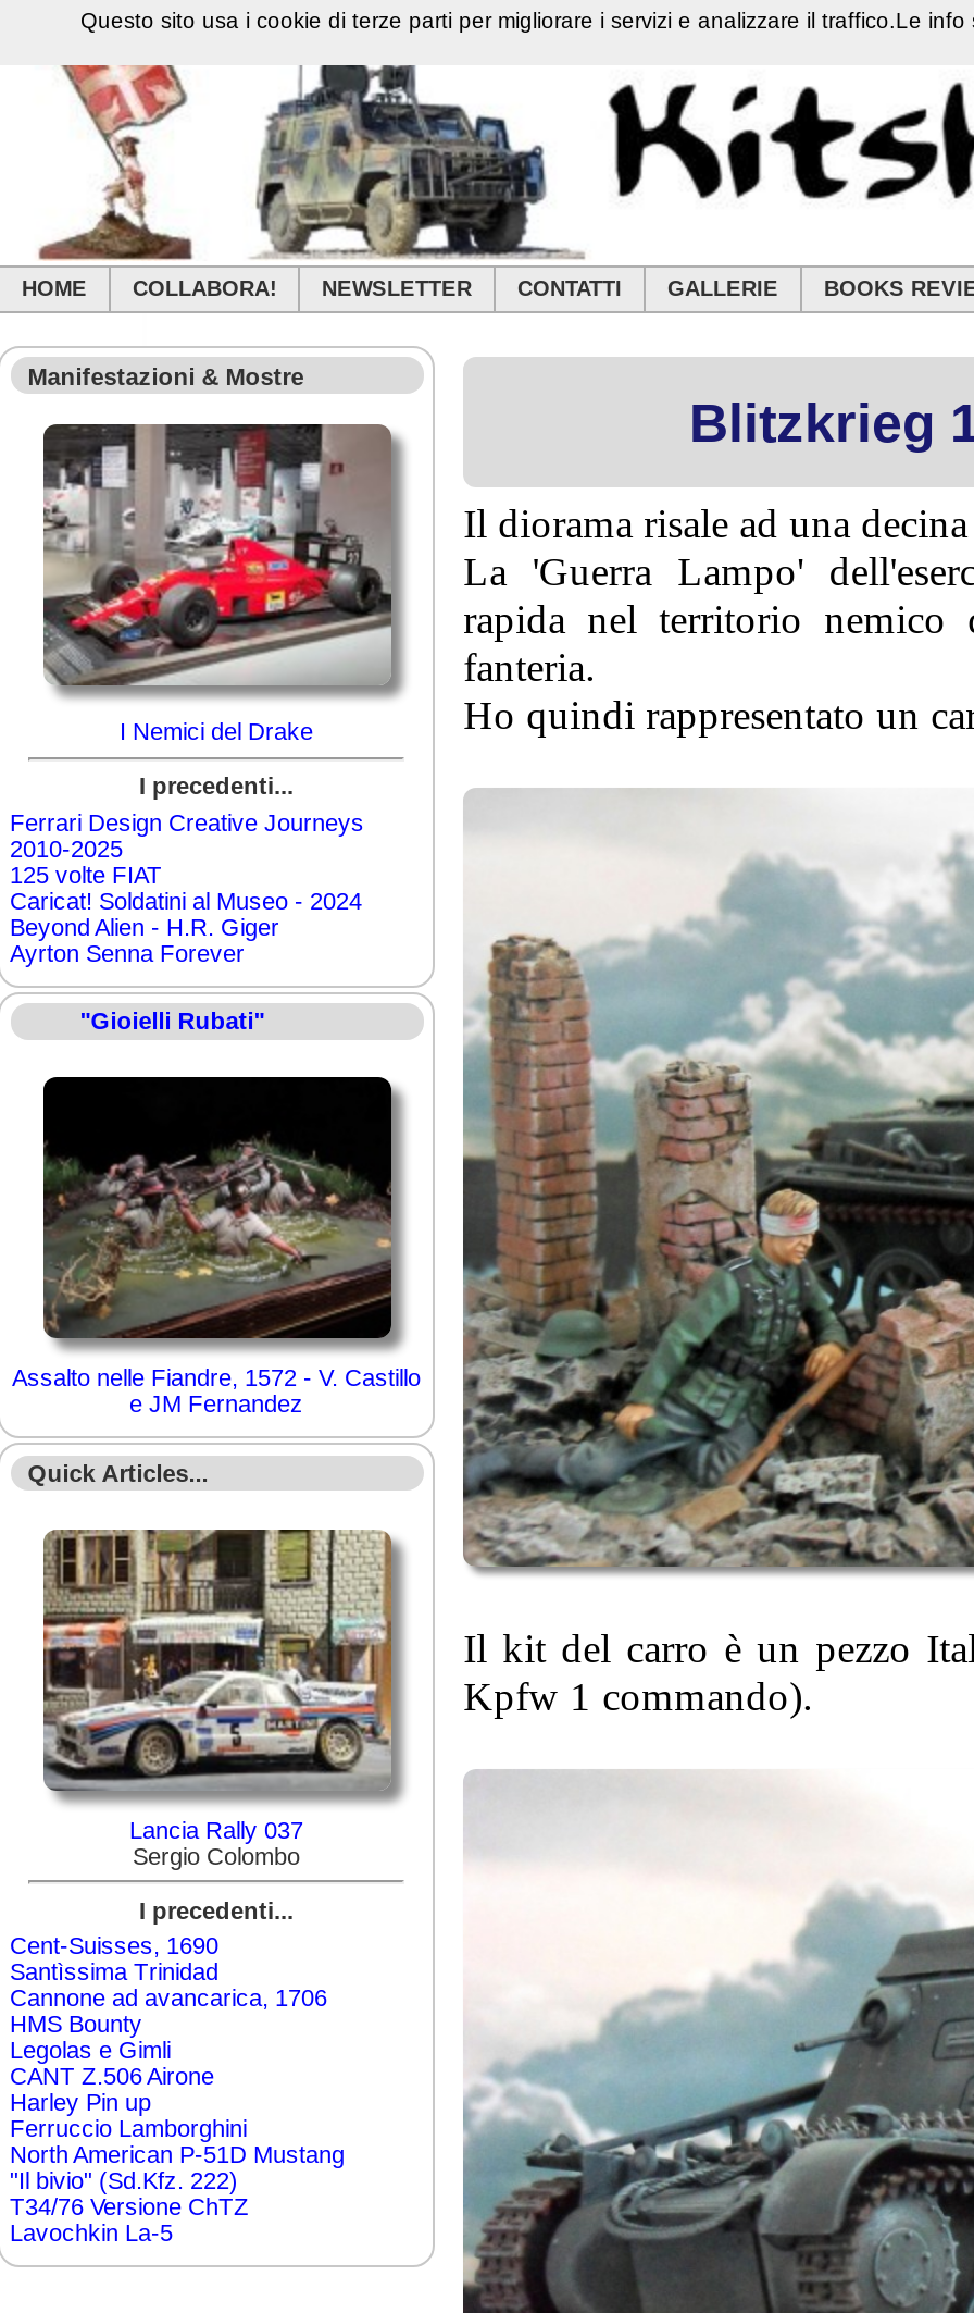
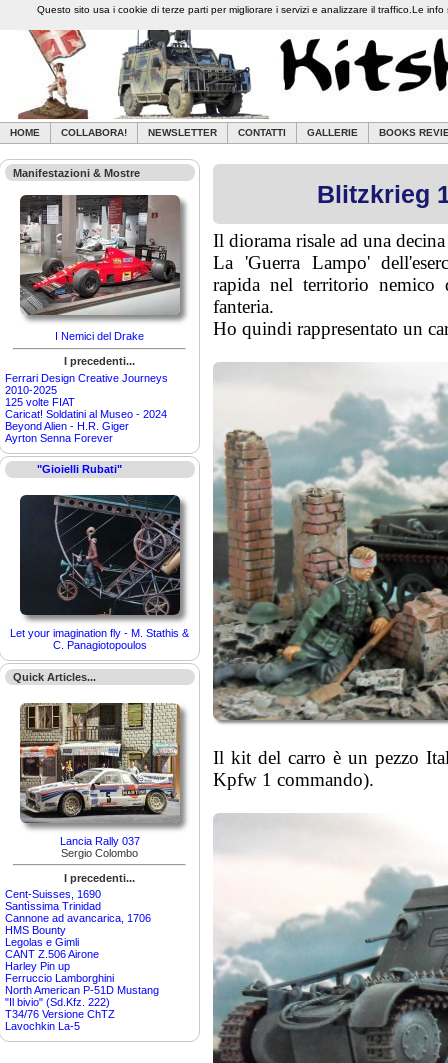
- [image]
- Assalto nelle Fiandre, 1572 - V. Castillo
- e JM Fernandez
+ [image]
+ Let your imagination fly - M. Stathis &
+ C. Panagiotopoulos
